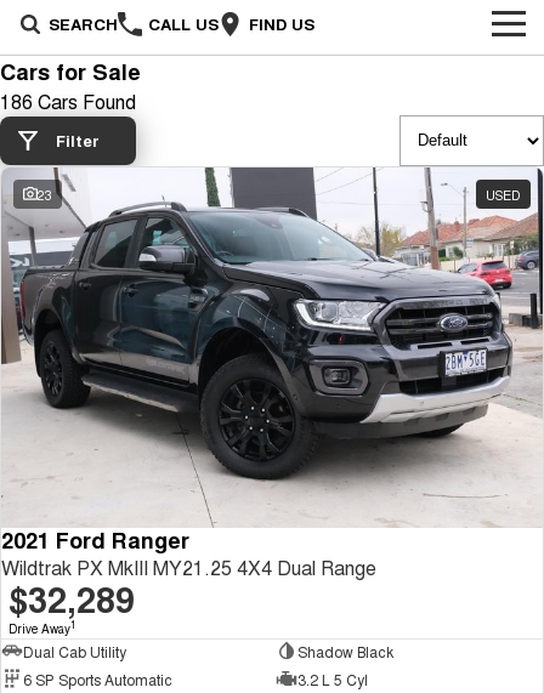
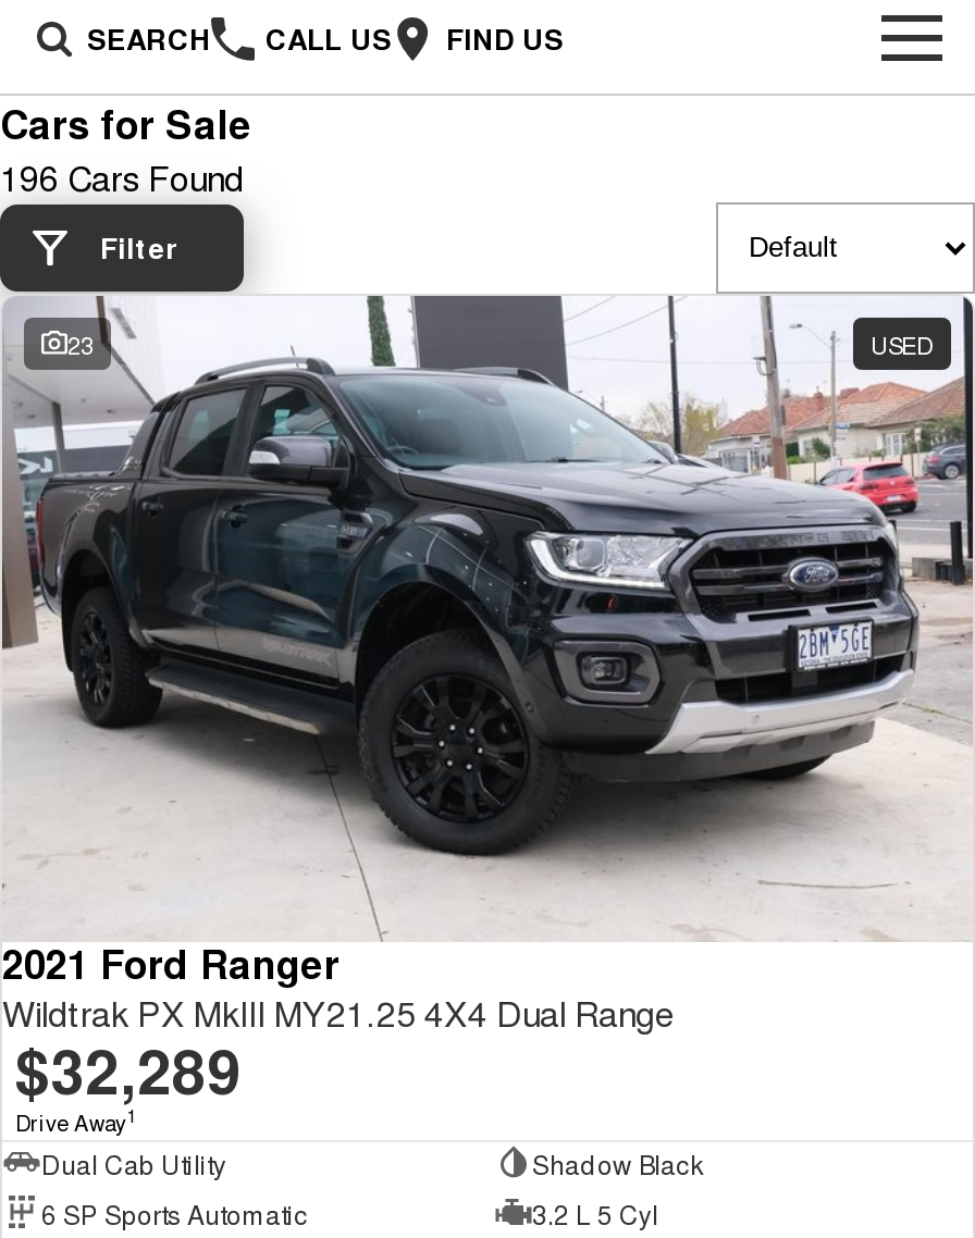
- 186 Cars Found
+ 196 Cars Found
